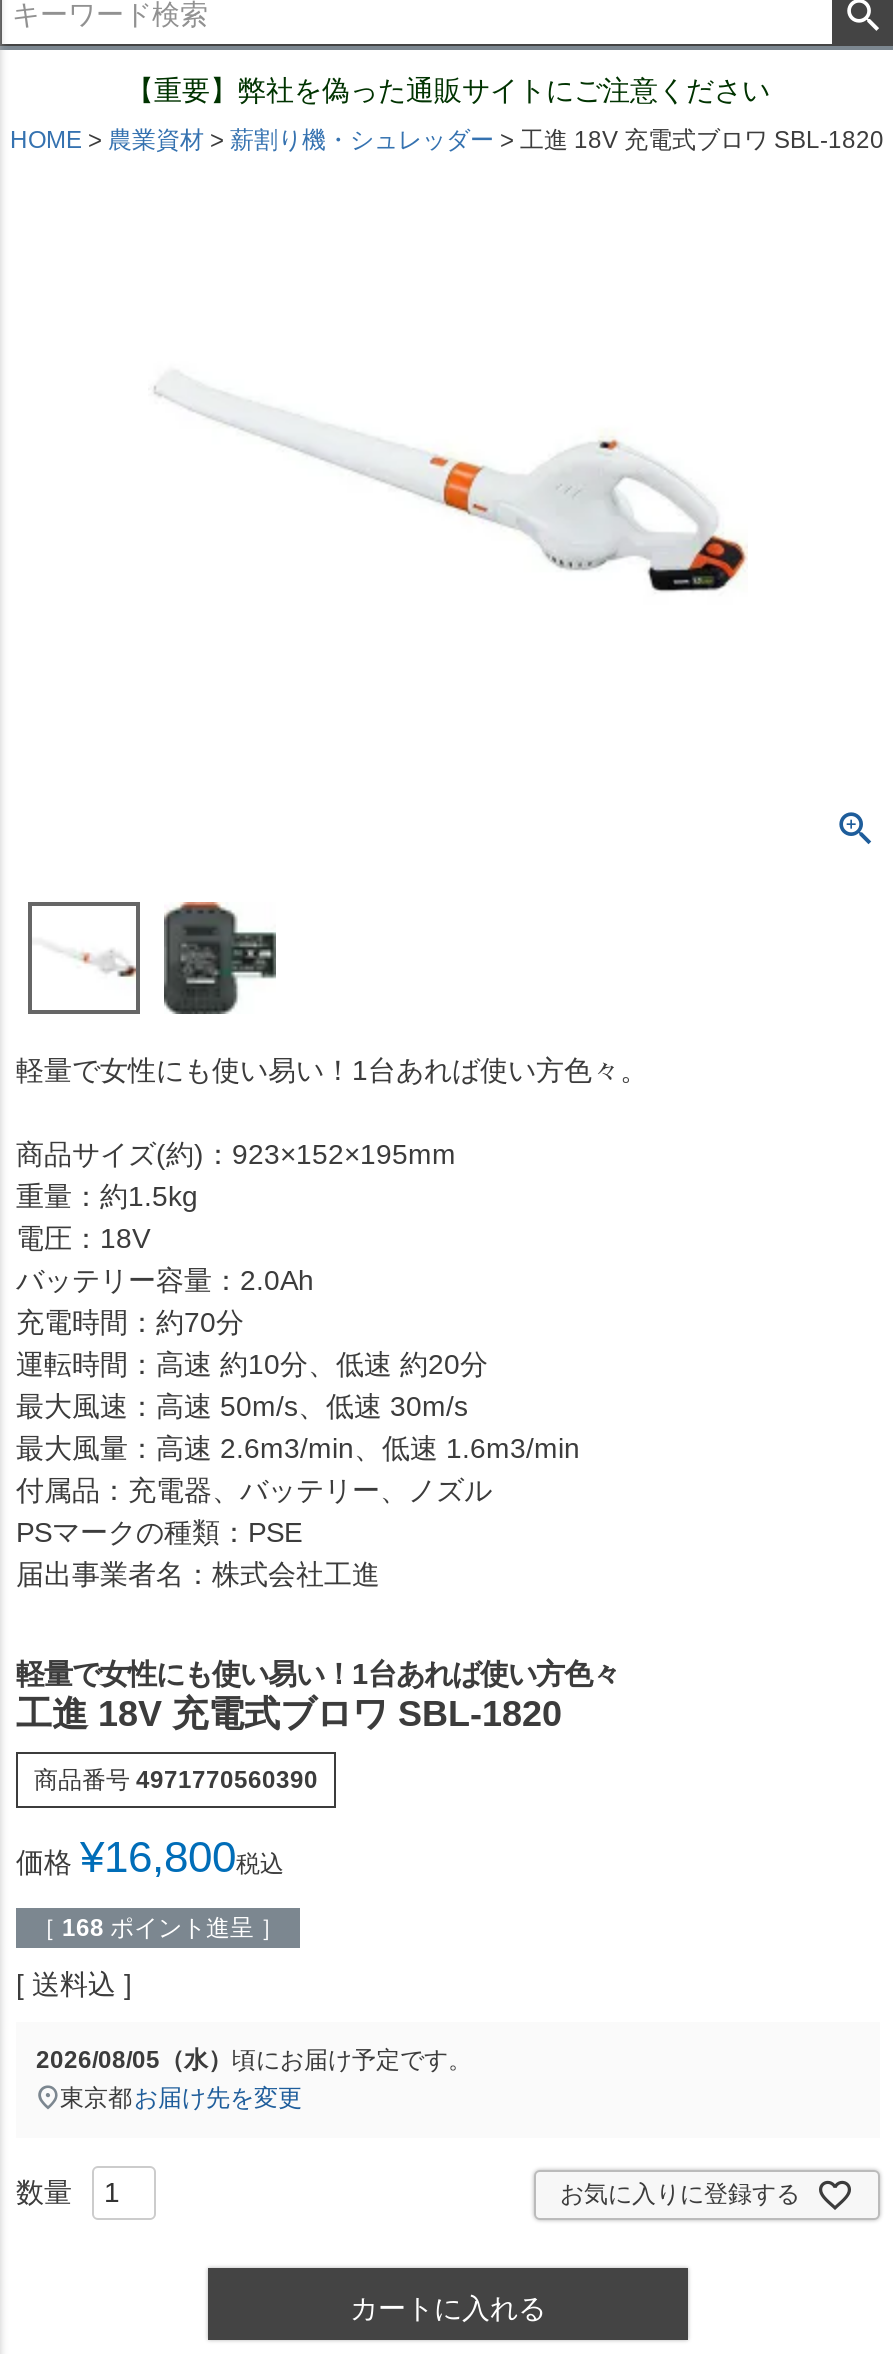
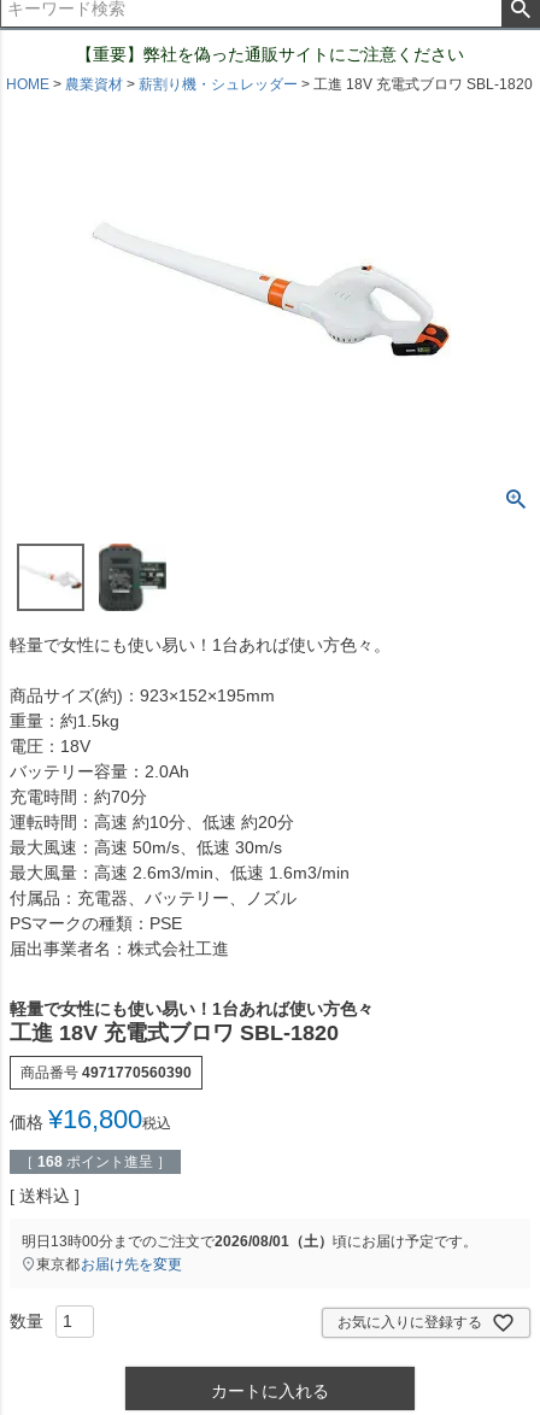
- 2026/08/05（水）頃にお届け予定です。
+ 明日13時00分までのご注文で2026/08/01（土）頃にお届け予定です。
